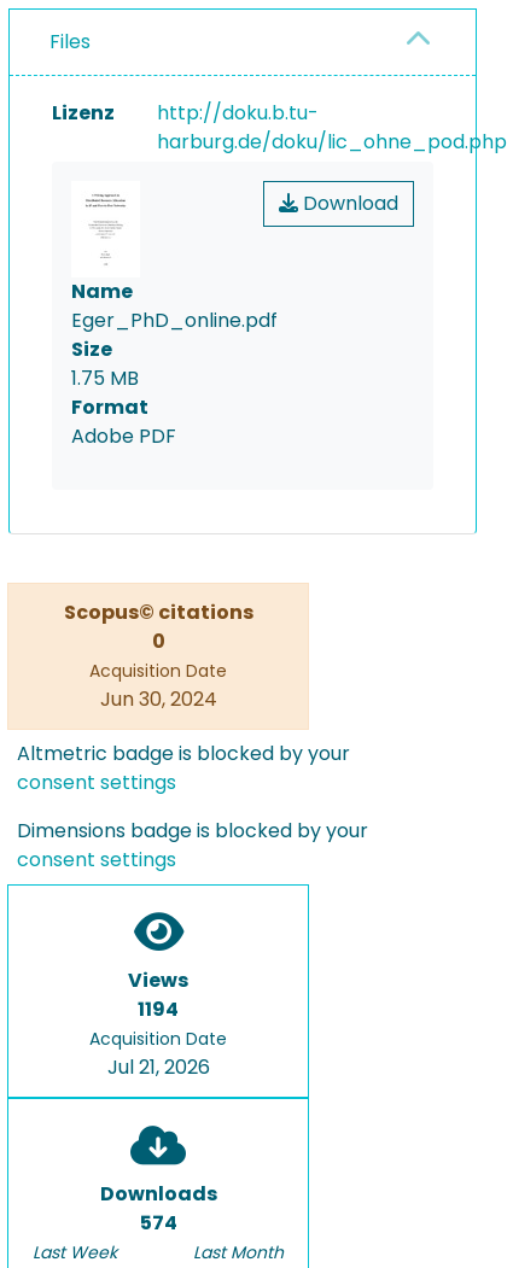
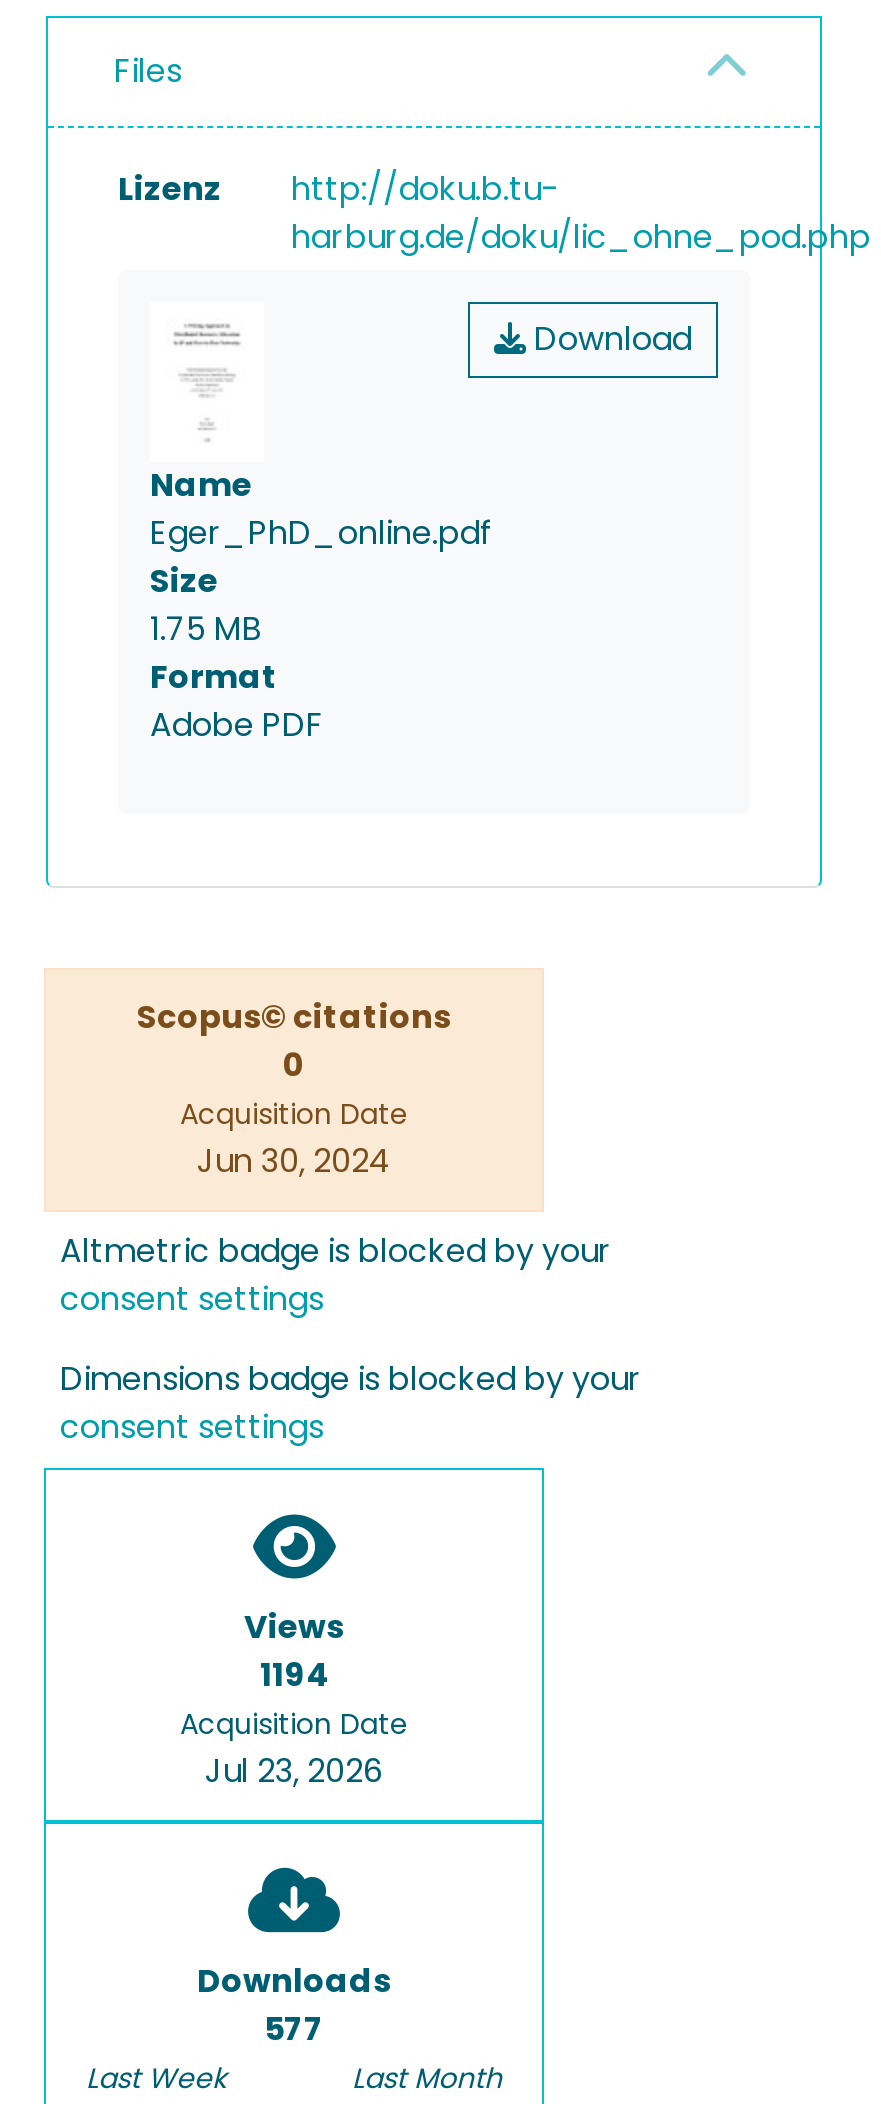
- Jul 21, 2026
+ Jul 23, 2026

- 574
+ 577
